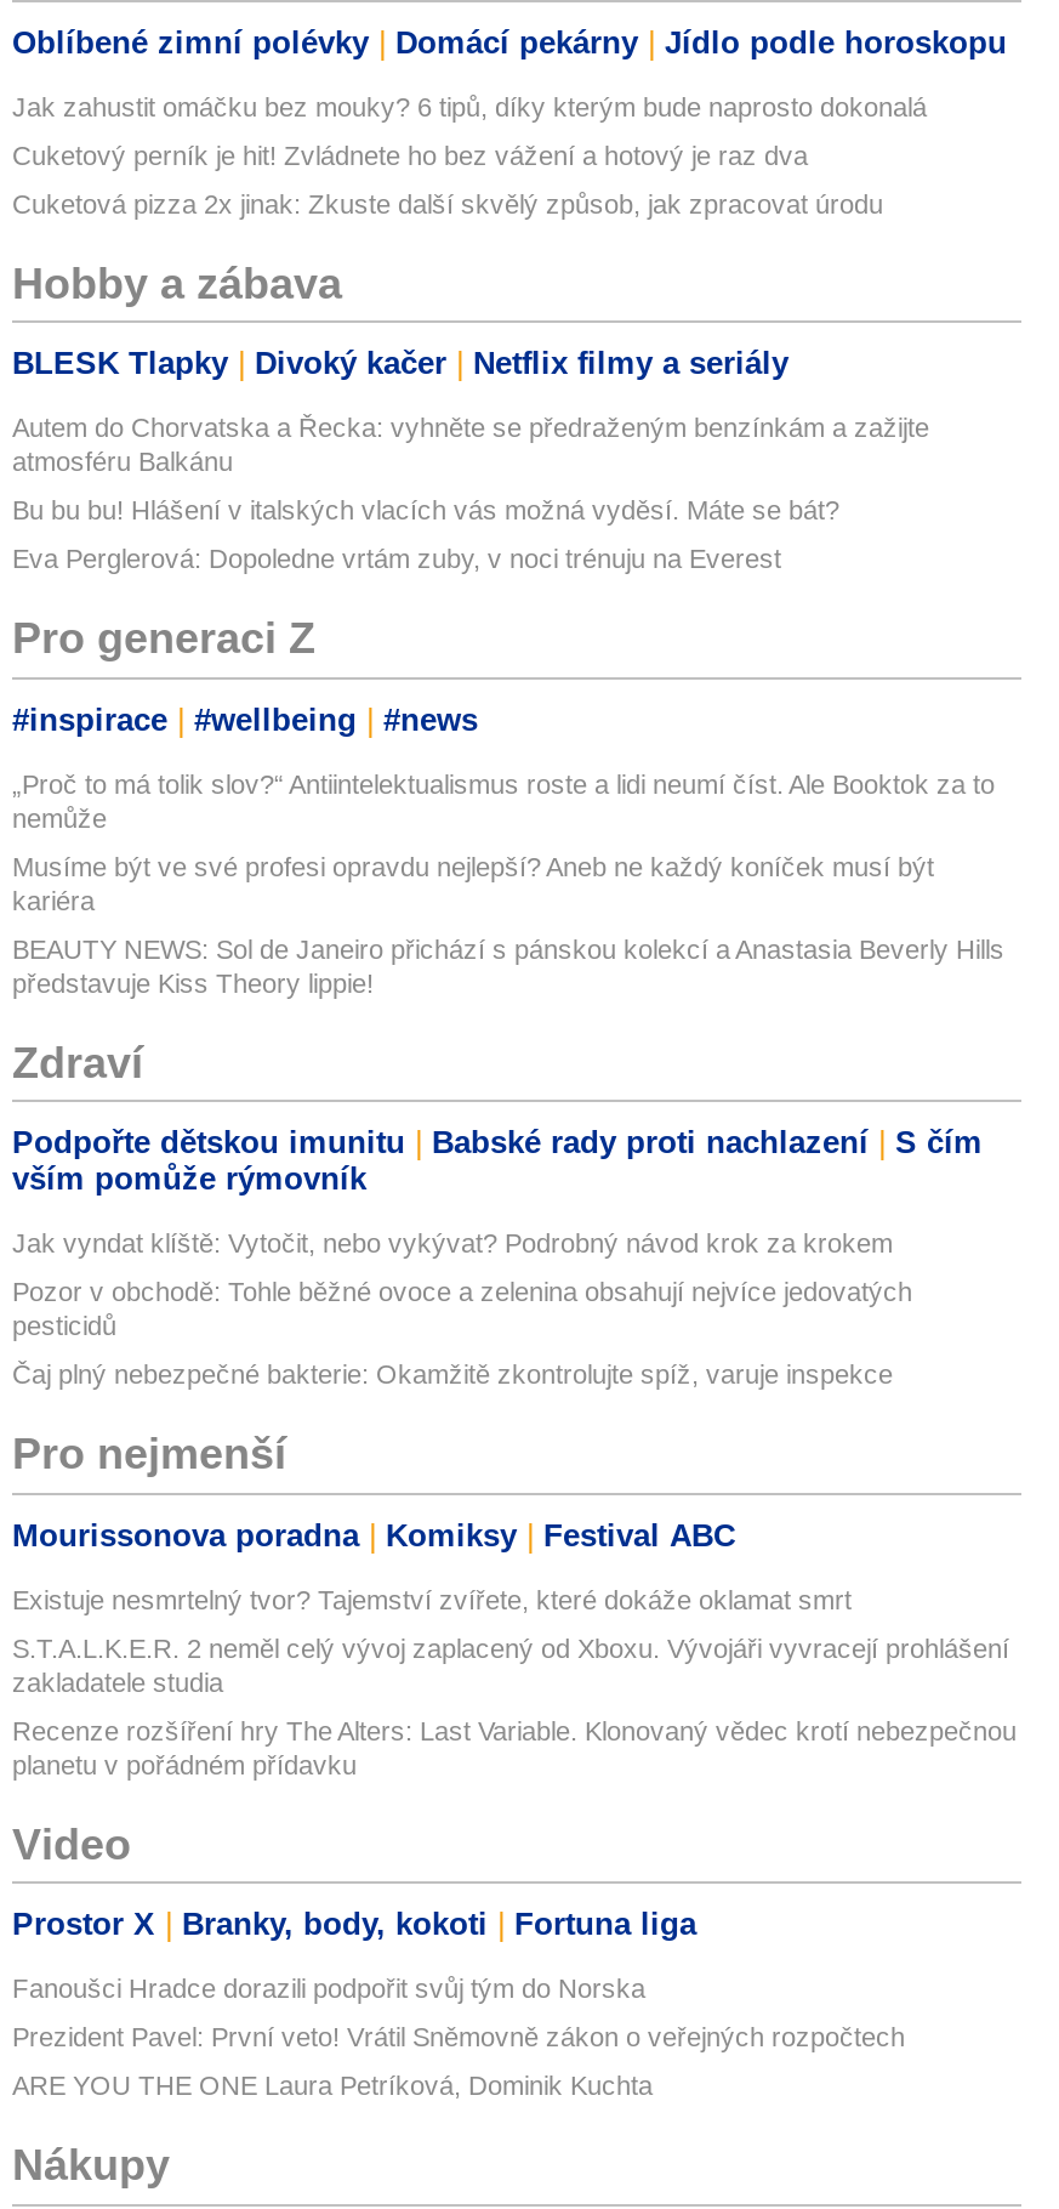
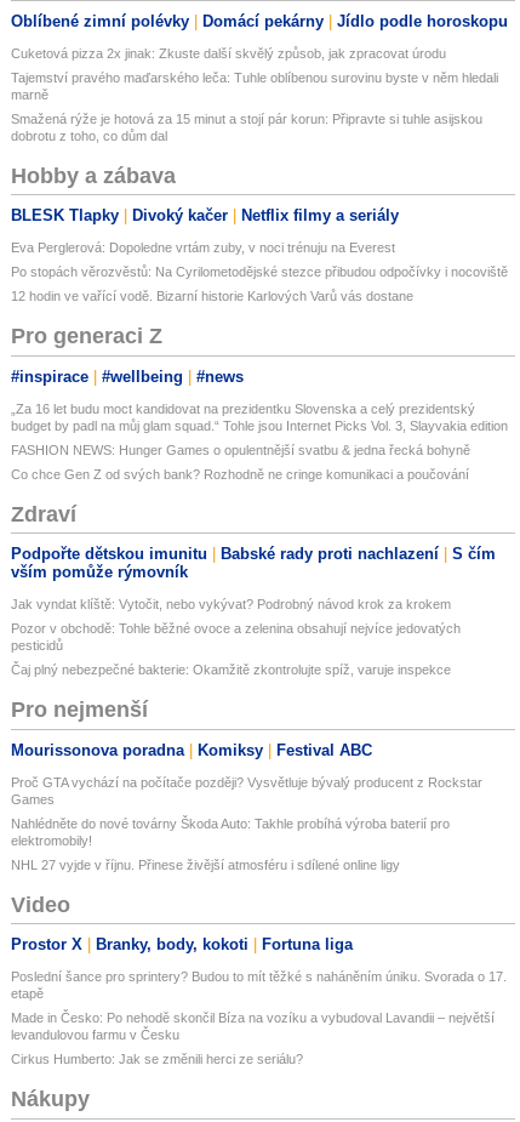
- Jak zahustit omáčku bez mouky? 6 tipů, díky kterým bude naprosto dokonalá
- Cuketový perník je hit! Zvládnete ho bez vážení a hotový je raz dva

moved up: Cuketová pizza 2x jinak: Zkuste další skvělý způsob, jak zpracovat úrodu

+ Tajemství pravého maďarského leča: Tuhle oblíbenou surovinu byste v něm hledali
+ marně
+ Smažená rýže je hotová za 15 minut a stojí pár korun: Připravte si tuhle asijskou
+ dobrotu z toho, co dům dal

- Autem do Chorvatska a Řecka: vyhněte se předraženým benzínkám a zažijte
- atmosféru Balkánu
- Bu bu bu! Hlášení v italských vlacích vás možná vyděsí. Máte se bát?

moved up: Eva Perglerová: Dopoledne vrtám zuby, v noci trénuju na Everest

+ Po stopách věrozvěstů: Na Cyrilometodějské stezce přibudou odpočívky i nocoviště
+ 12 hodin ve vařící vodě. Bizarní historie Karlových Varů vás dostane

- „Proč to má tolik slov?“ Antiintelektualismus roste a lidi neumí číst. Ale Booktok za to
- nemůže
+ „Za 16 let budu moct kandidovat na prezidentku Slovenska a celý prezidentský
+ budget by padl na můj glam squad.“ Tohle jsou Internet Picks Vol. 3, Slayvakia edition

- Musíme být ve své profesi opravdu nejlepší? Aneb ne každý koníček musí být
- kariéra
+ FASHION NEWS: Hunger Games o opulentnější svatbu & jedna řecká bohyně

- BEAUTY NEWS: Sol de Janeiro přichází s pánskou kolekcí a Anastasia Beverly Hills
- představuje Kiss Theory lippie!
+ Co chce Gen Z od svých bank? Rozhodně ne cringe komunikaci a poučování

- Existuje nesmrtelný tvor? Tajemství zvířete, které dokáže oklamat smrt
+ Proč GTA vychází na počítače později? Vysvětluje bývalý producent z Rockstar
+ Games

- S.T.A.L.K.E.R. 2 neměl celý vývoj zaplacený od Xboxu. Vývojáři vyvracejí prohlášení
- zakladatele studia
+ Nahlédněte do nové továrny Škoda Auto: Takhle probíhá výroba baterií pro
+ elektromobily!

- Recenze rozšíření hry The Alters: Last Variable. Klonovaný vědec krotí nebezpečnou
- planetu v pořádném přídavku
+ NHL 27 vyjde v říjnu. Přinese živější atmosféru i sdílené online ligy

- Fanoušci Hradce dorazili podpořit svůj tým do Norska
+ Poslední šance pro sprintery? Budou to mít těžké s naháněním úniku. Svorada o 17.
+ etapě

- Prezident Pavel: První veto! Vrátil Sněmovně zákon o veřejných rozpočtech
+ Made in Česko: Po nehodě skončil Bíza na vozíku a vybudoval Lavandii – největší
+ levandulovou farmu v Česku

- ARE YOU THE ONE Laura Petríková, Dominik Kuchta
+ Cirkus Humberto: Jak se změnili herci ze seriálu?
